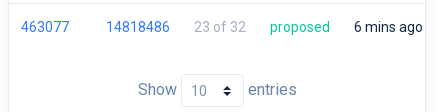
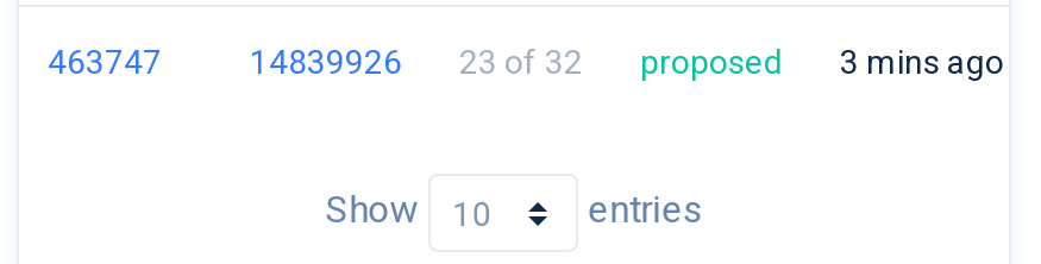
- 463077
+ 463747

- 14818486
+ 14839926

- 6 mins ago
+ 3 mins ago
